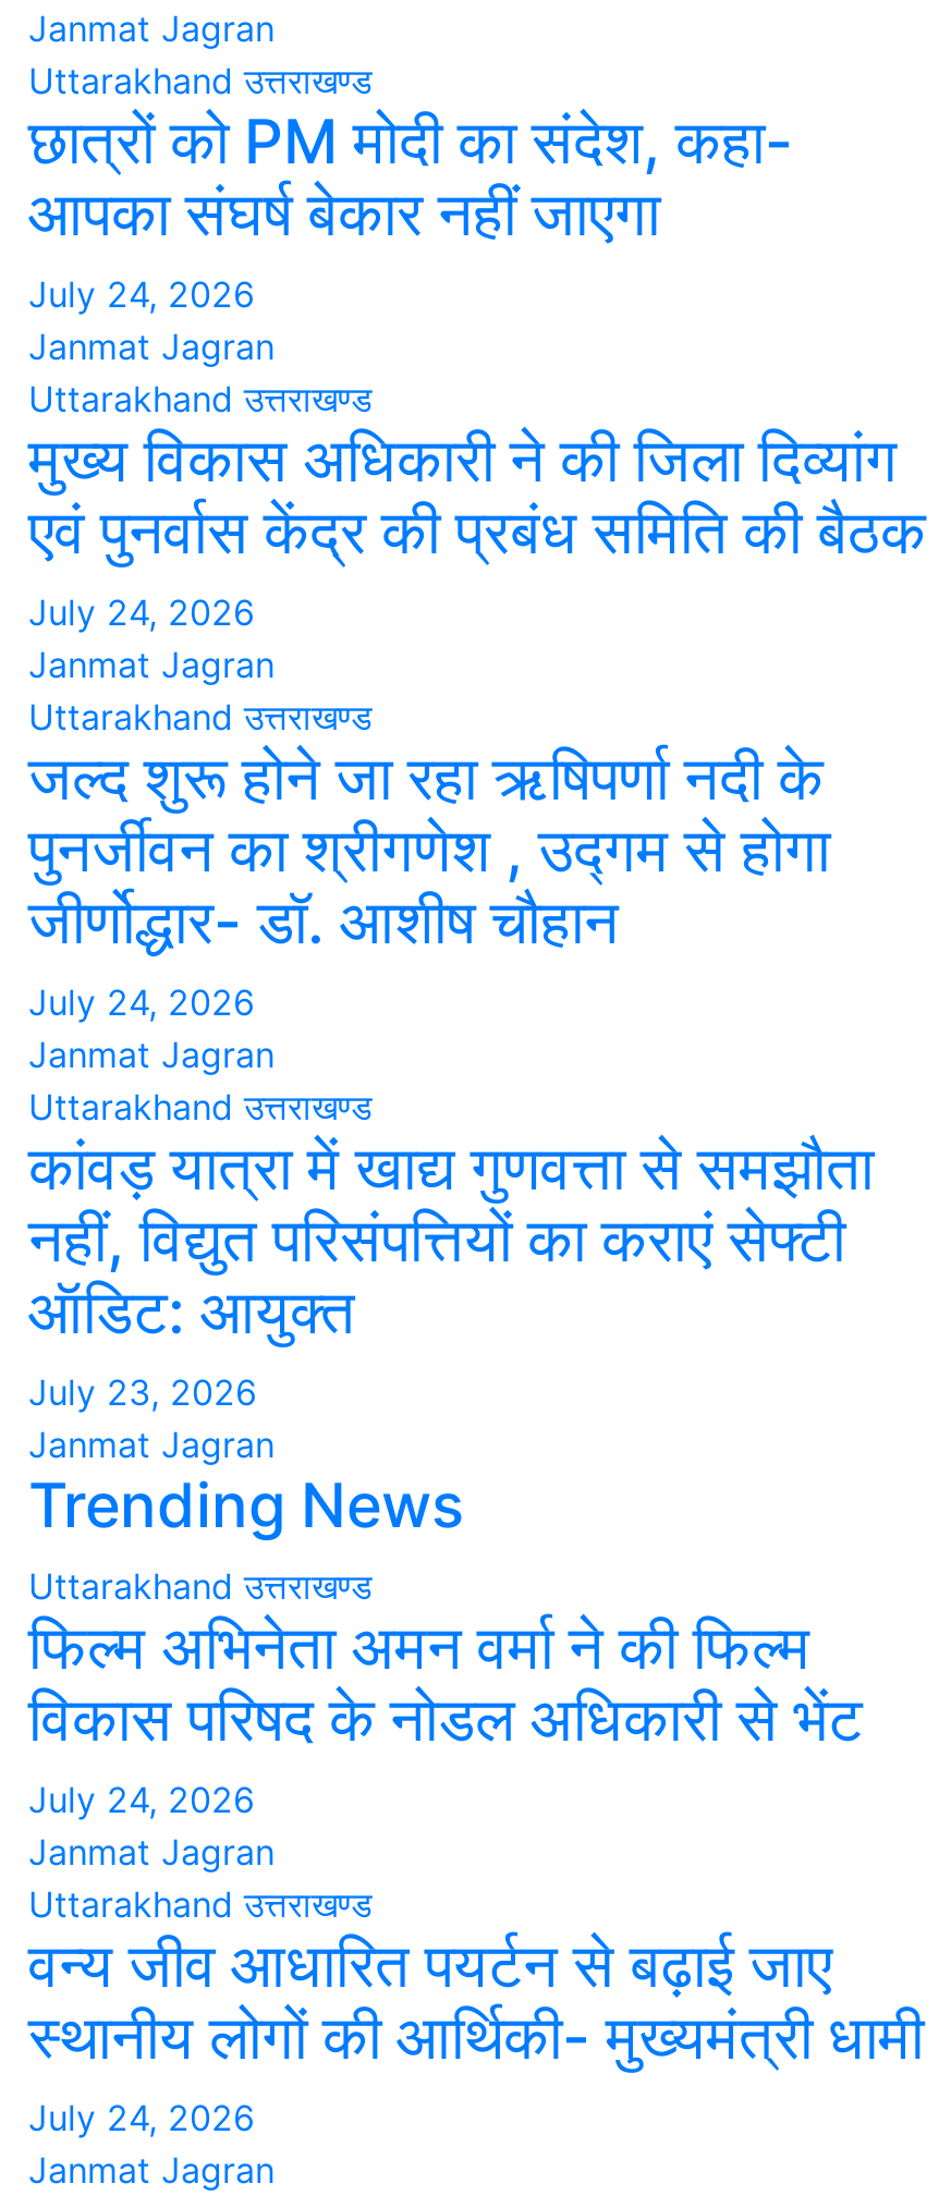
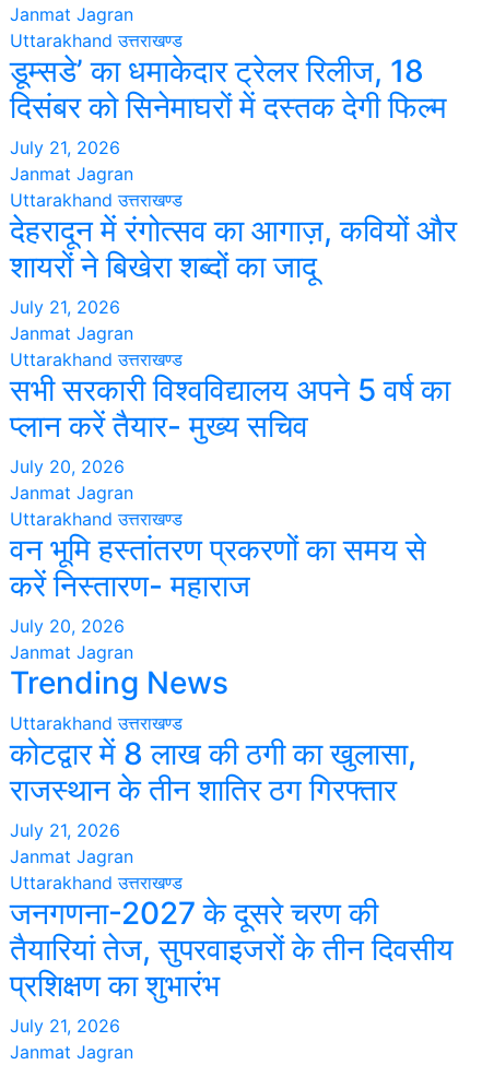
- छात्रों को PM मोदी का संदेश, कहा-
- आपका संघर्ष बेकार नहीं जाएगा
- July 24, 2026
+ डूम्सडे’ का धमाकेदार ट्रेलर रिलीज, 18
+ दिसंबर को सिनेमाघरों में दस्तक देगी फिल्म
+ July 21, 2026

- मुख्य विकास अधिकारी ने की जिला दिव्यांग
- एवं पुनर्वास केंद्र की प्रबंध समिति की बैठक
- July 24, 2026
+ देहरादून में रंगोत्सव का आगाज़, कवियों और
+ शायरों ने बिखेरा शब्दों का जादू
+ July 21, 2026

- जल्द शुरू होने जा रहा ऋषिपर्णा नदी के
- पुनर्जीवन का श्रीगणेश , उद्गम से होगा
- जीर्णोद्धार- डॉ. आशीष चौहान
- July 24, 2026
+ सभी सरकारी विश्वविद्यालय अपने 5 वर्ष का
+ प्लान करें तैयार- मुख्य सचिव
+ July 20, 2026

- कांवड़ यात्रा में खाद्य गुणवत्ता से समझौता
- नहीं, विद्युत परिसंपत्तियों का कराएं सेफ्टी
- ऑडिट: आयुक्त
- July 23, 2026
+ वन भूमि हस्तांतरण प्रकरणों का समय से
+ करें निस्तारण- महाराज
+ July 20, 2026

moved up: Janmat Jagran | Trending News | Uttarakhand उत्तराखण्ड

- फिल्म अभिनेता अमन वर्मा ने की फिल्म
- विकास परिषद के नोडल अधिकारी से भेंट
- July 24, 2026
+ कोटद्वार में 8 लाख की ठगी का खुलासा,
+ राजस्थान के तीन शातिर ठग गिरफ्तार
+ July 21, 2026

moved up: Janmat Jagran | Uttarakhand उत्तराखण्ड

- वन्य जीव आधारित पयर्टन से बढ़ाई जाए
- स्थानीय लोगों की आर्थिकी- मुख्यमंत्री धामी
- July 24, 2026
+ जनगणना-2027 के दूसरे चरण की
+ तैयारियां तेज, सुपरवाइजरों के तीन दिवसीय
+ प्रशिक्षण का शुभारंभ
+ July 21, 2026
